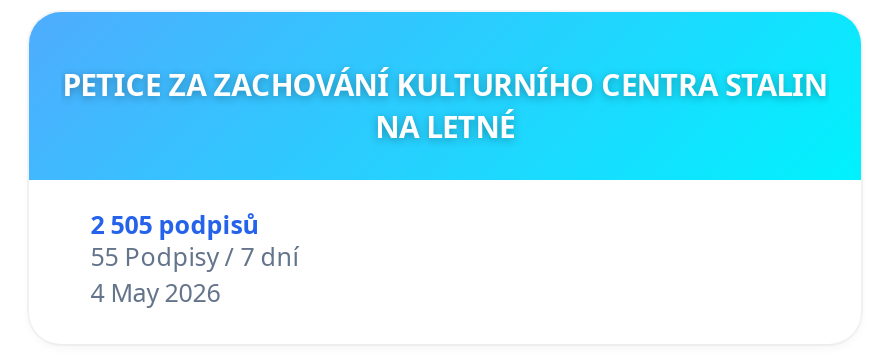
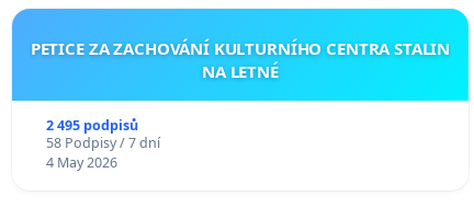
- 2 505 podpisů
+ 2 495 podpisů

- 55 Podpisy / 7 dní
+ 58 Podpisy / 7 dní
